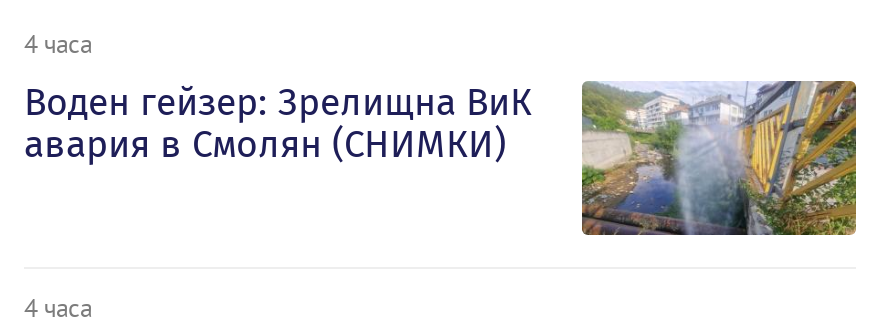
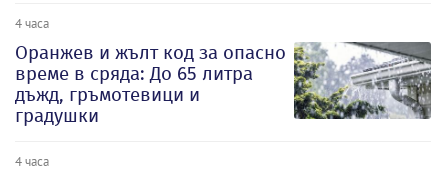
- [image]
- Воден гейзер: Зрелищна ВиК
- авария в Смолян (СНИМКИ)
+ [image]
+ Оранжев и жълт код за опасно
+ време в сряда: До 65 литра
+ дъжд, гръмотевици и
+ градушки
